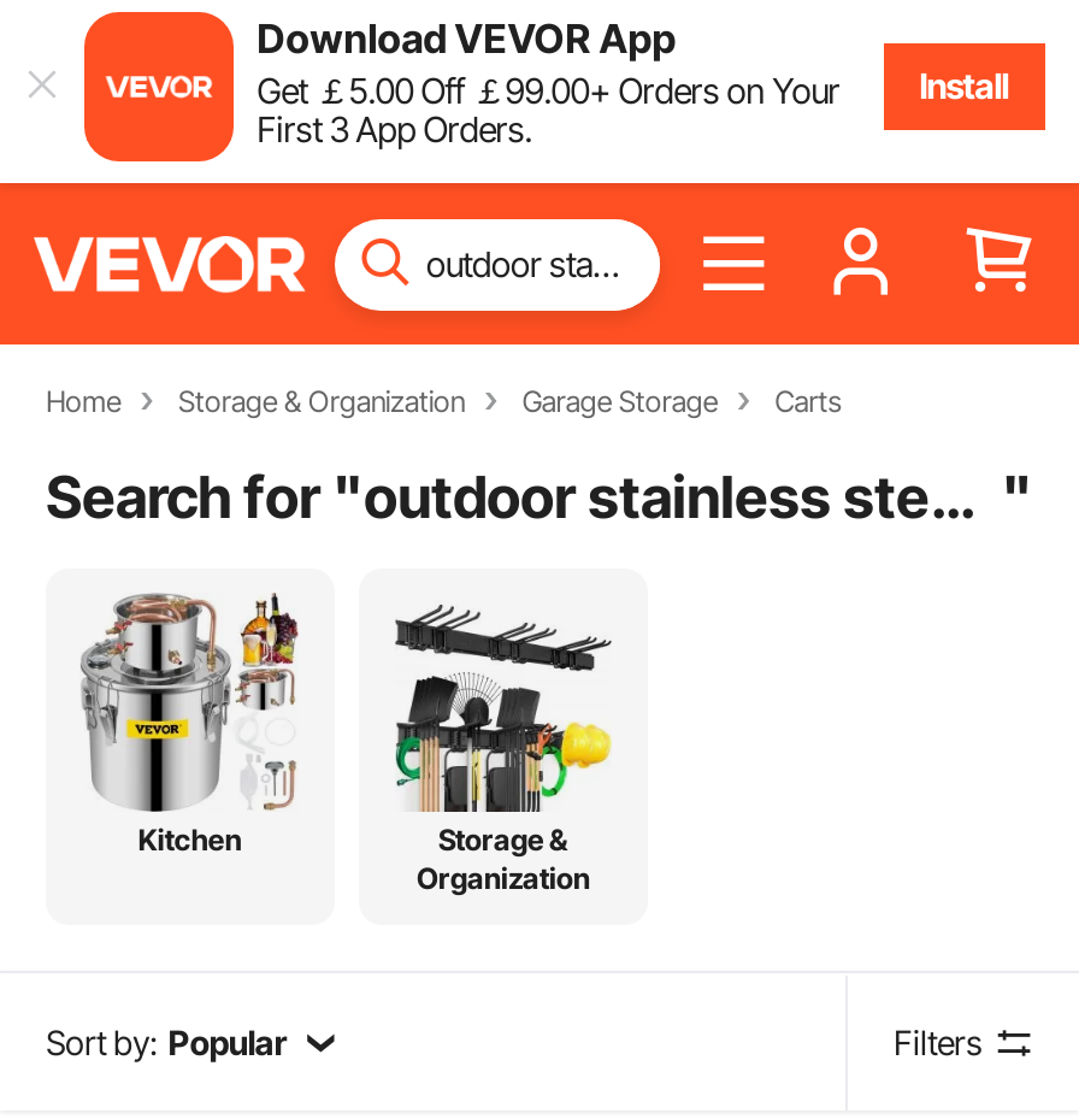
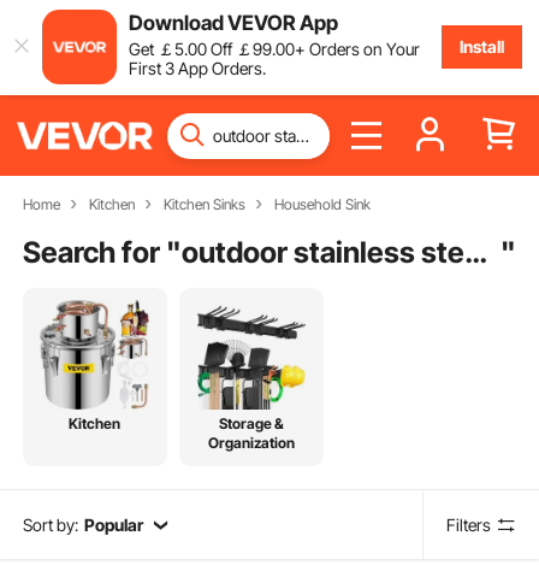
- Storage & Organization
- Garage Storage
- Carts
+ Kitchen
+ Kitchen Sinks
+ Household Sink
